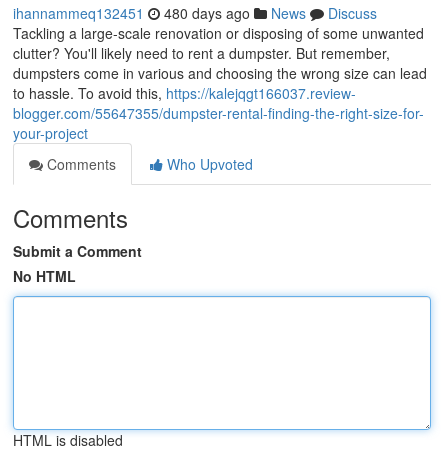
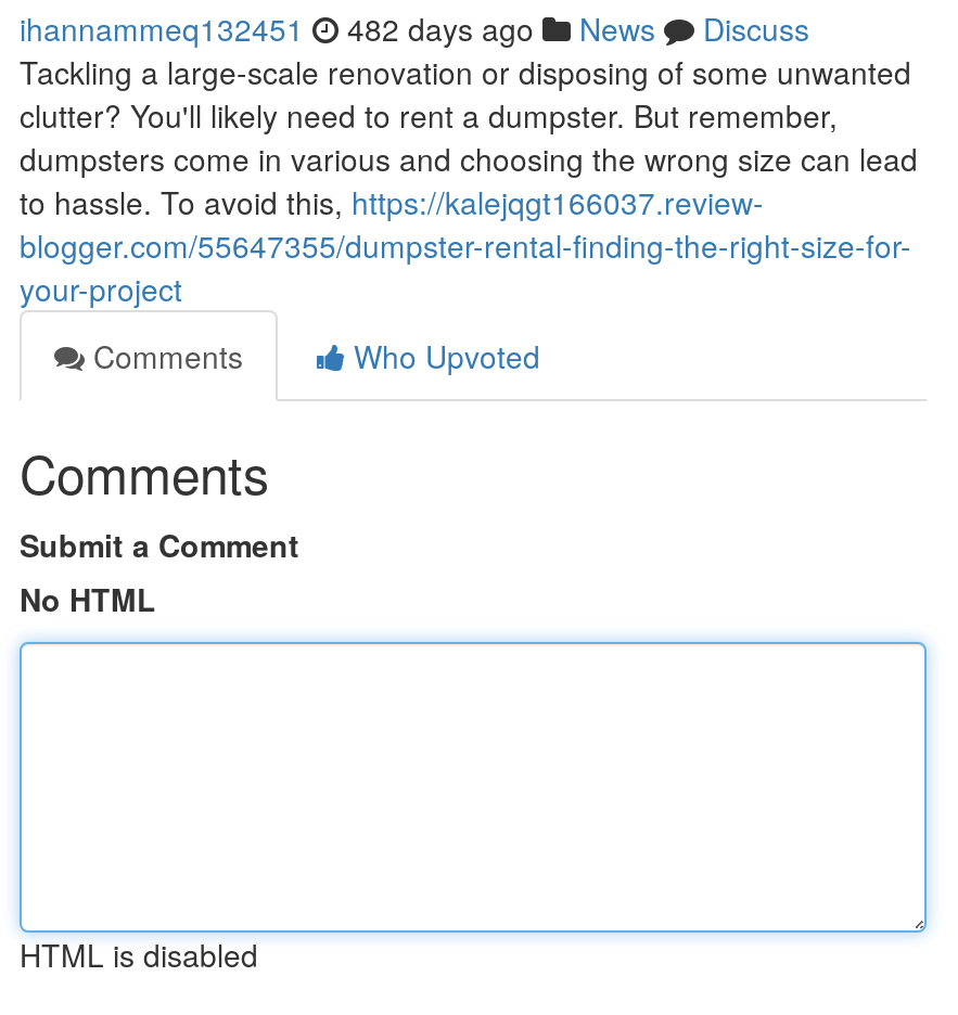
- ihannammeq132451 480 days ago News Discuss
+ ihannammeq132451 482 days ago News Discuss
